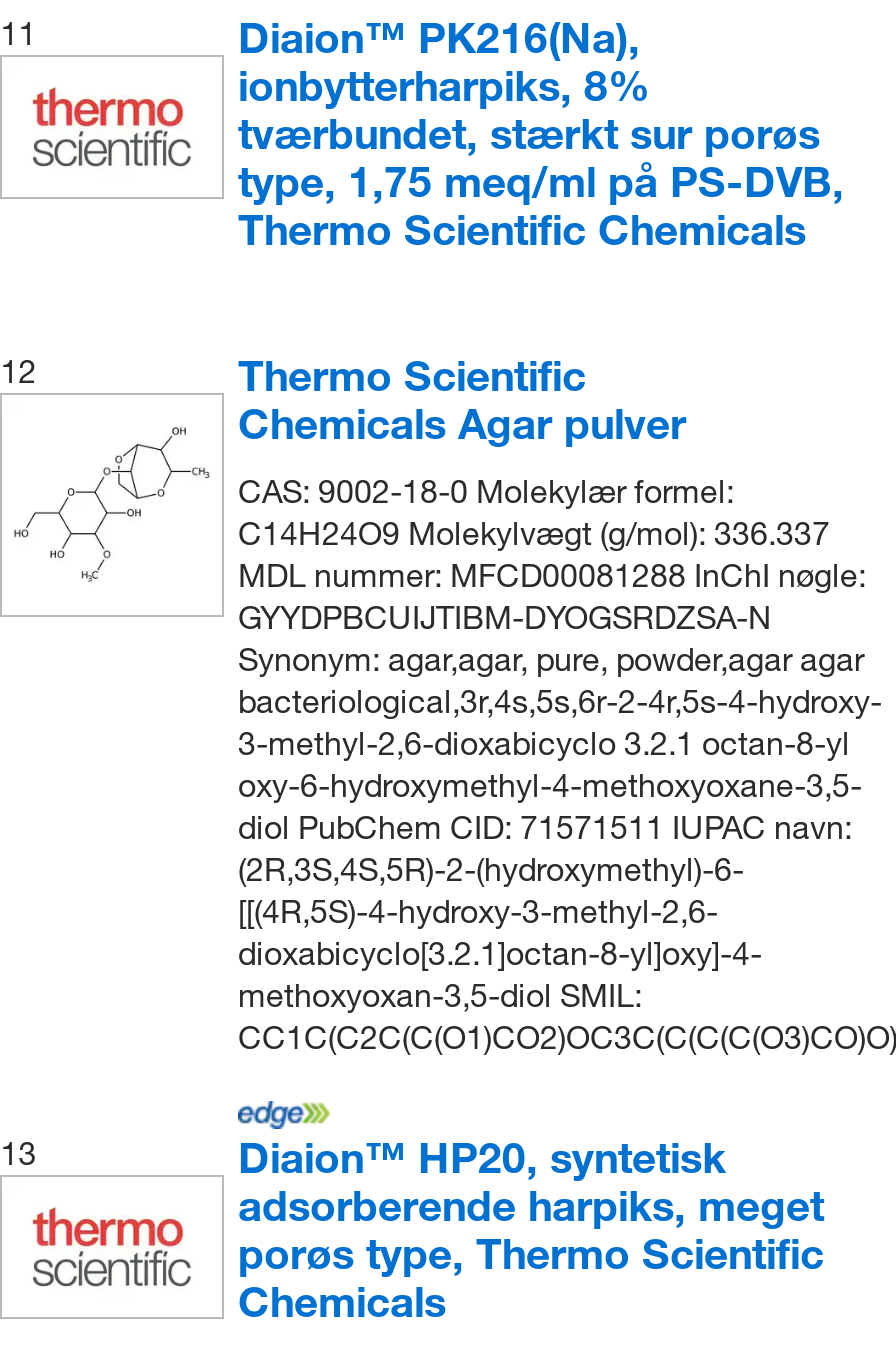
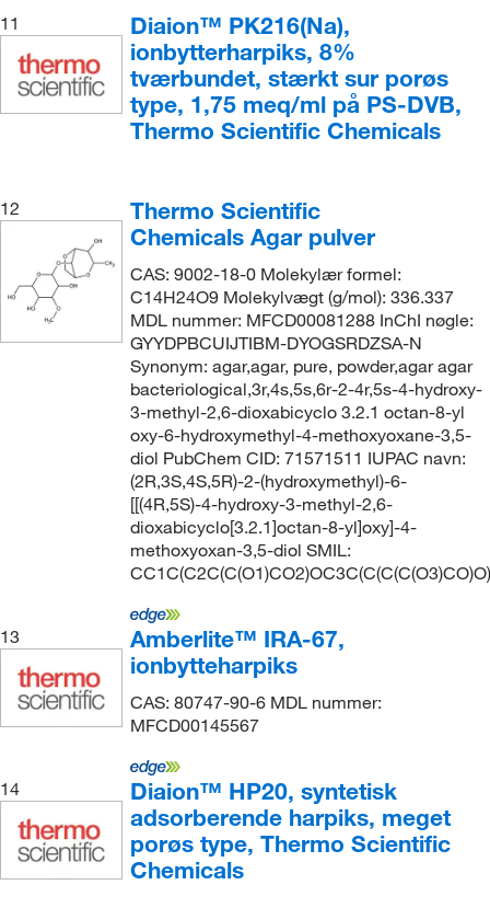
+ Amberlite™ IRA-67,
+ ionbytteharpiks
+ CAS: 80747-90-6 MDL nummer:
+ MFCD00145567
+ 14
